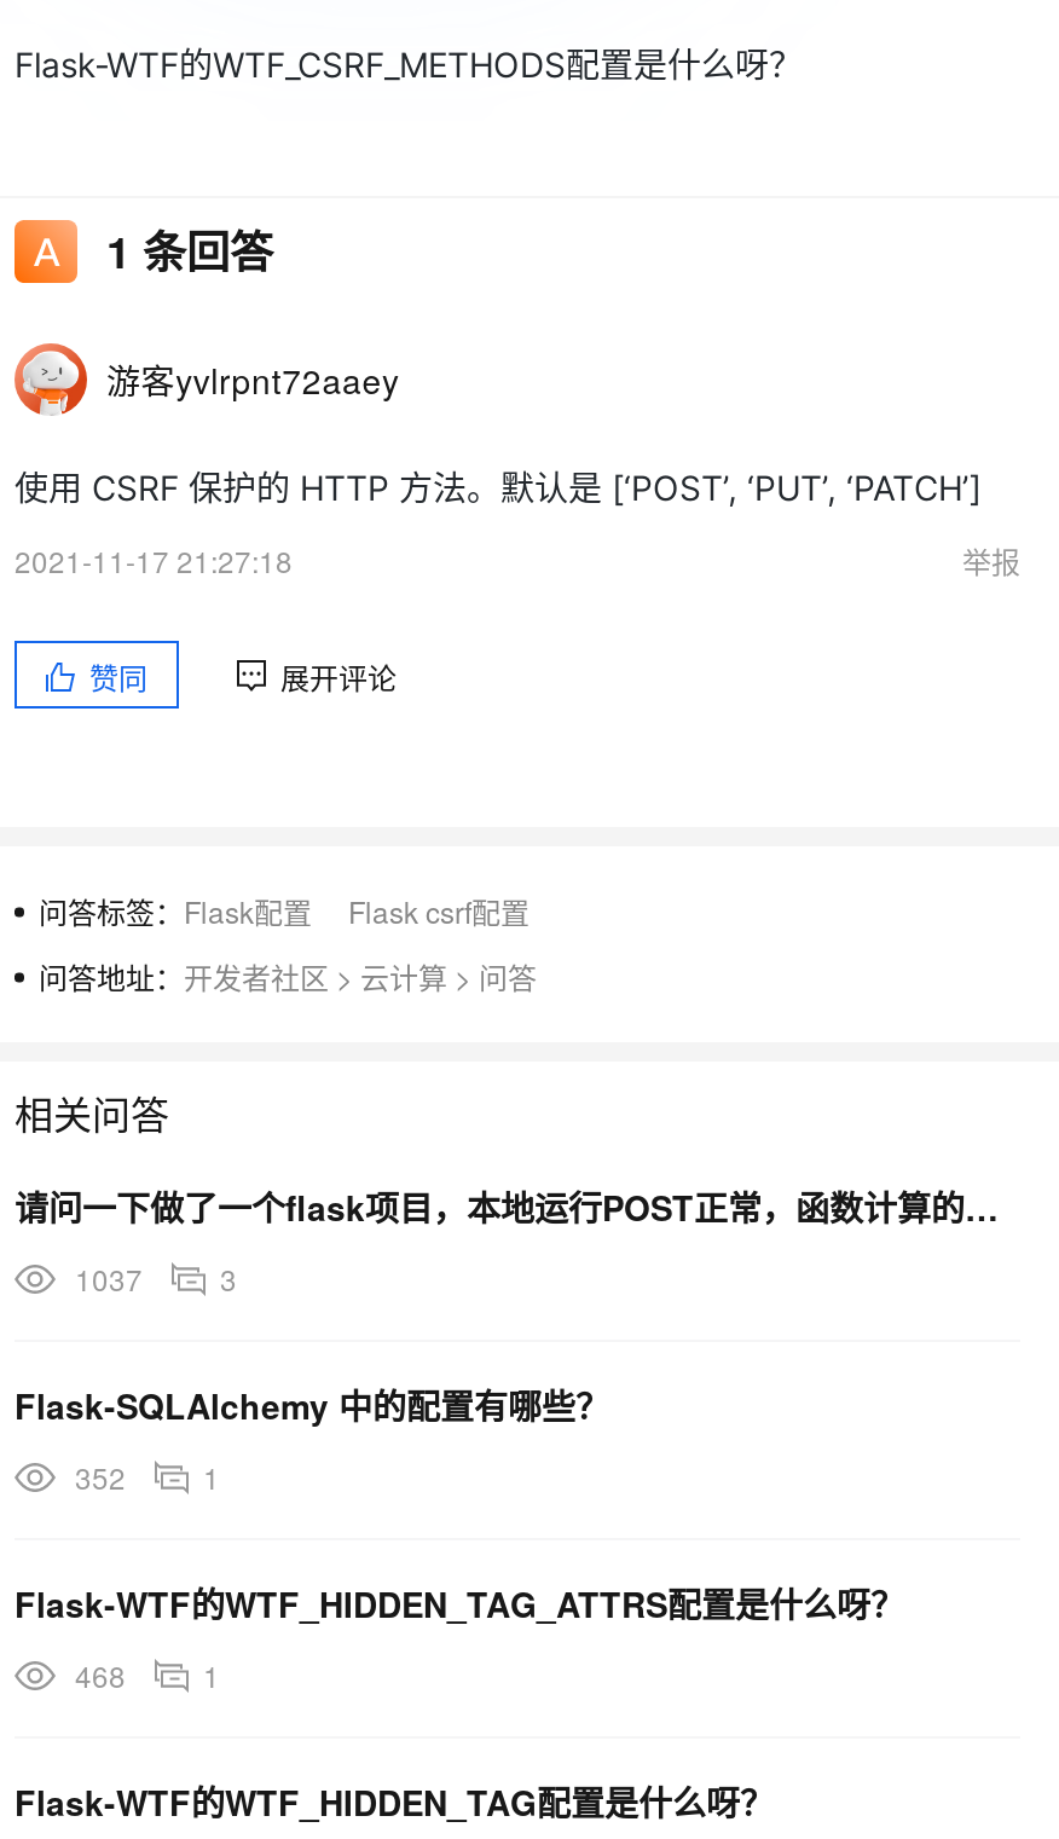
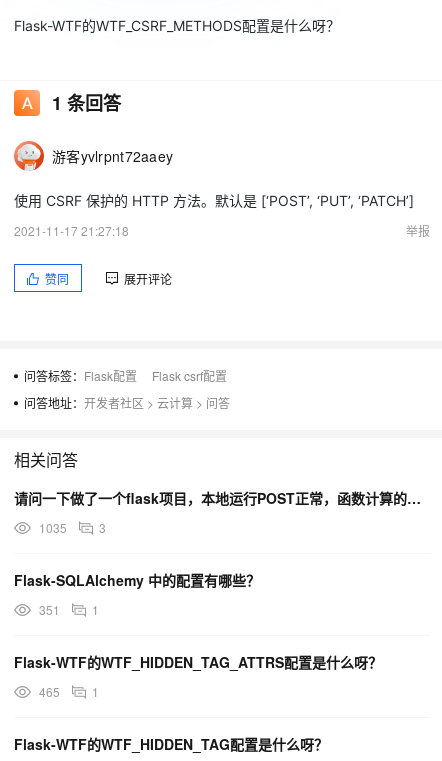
- 1037 3
+ 1035 3

- 352 1
+ 351 1

- 468 1
+ 465 1
